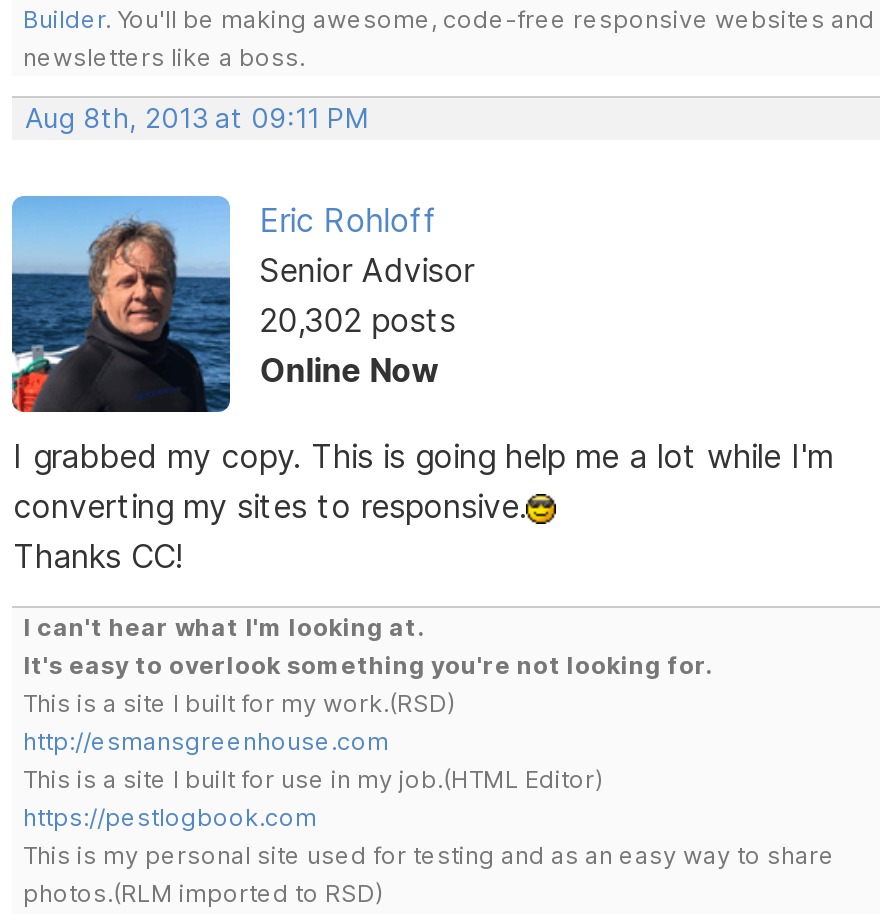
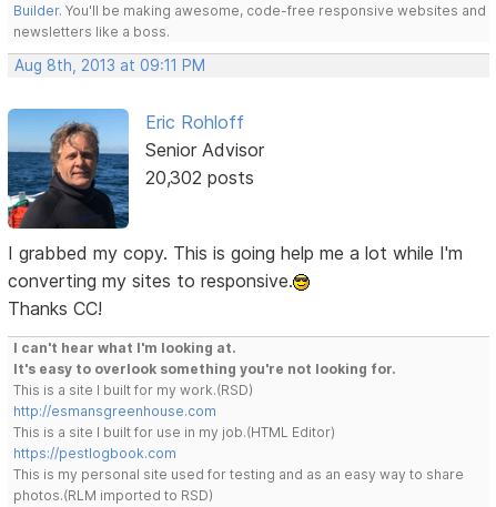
- Online Now
